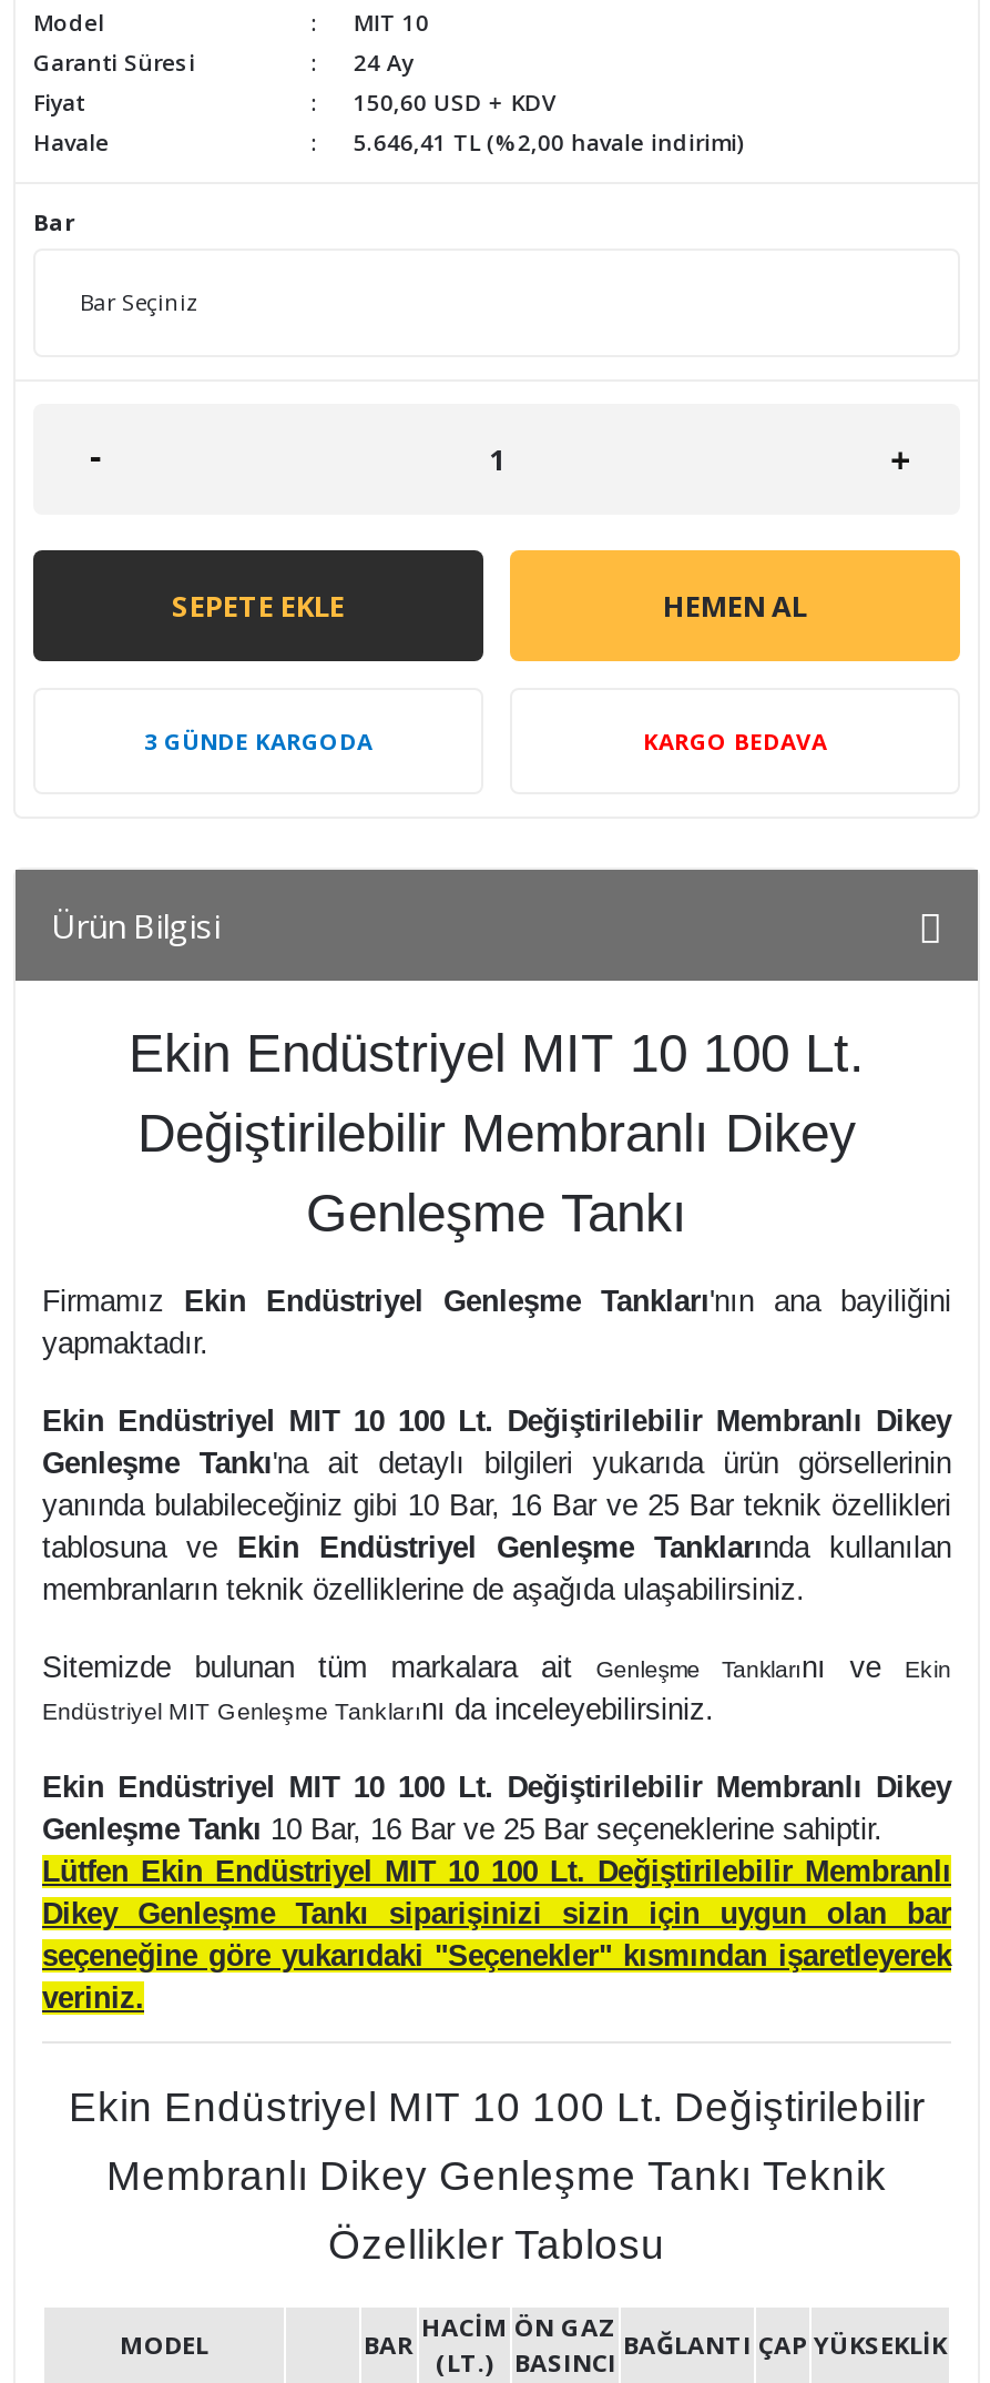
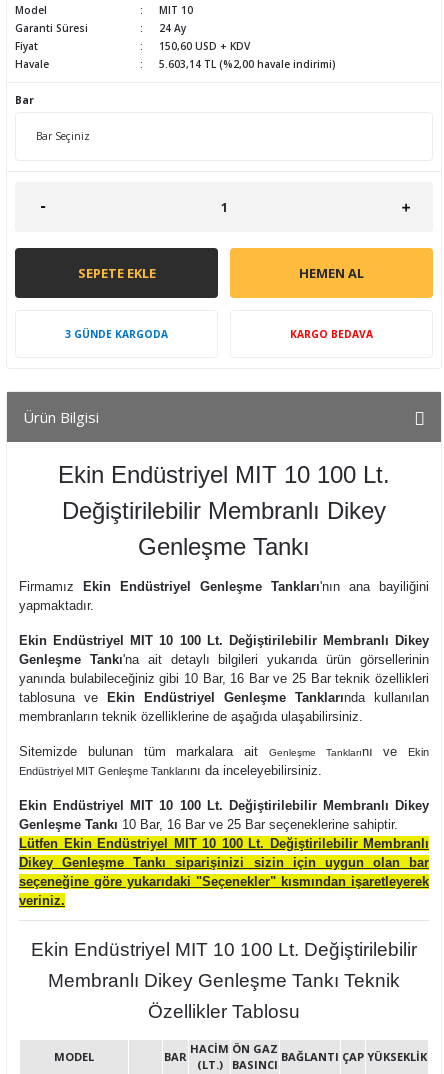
- 5.646,41 TL (%2,00 havale indirimi)
+ 5.603,14 TL (%2,00 havale indirimi)
